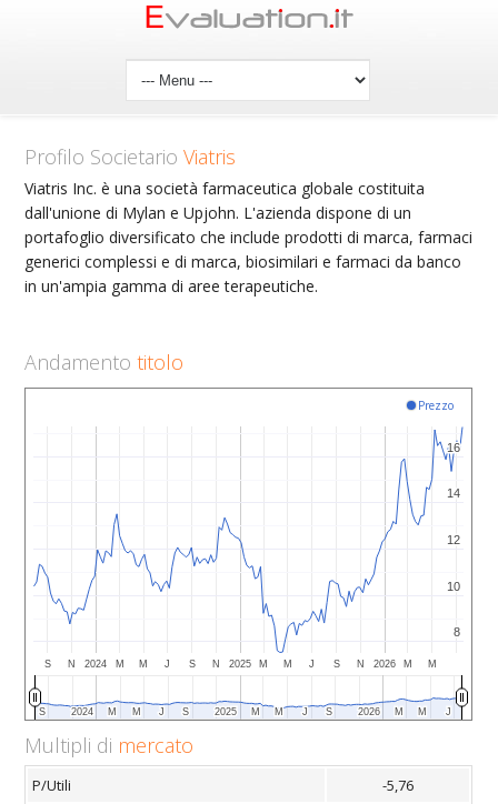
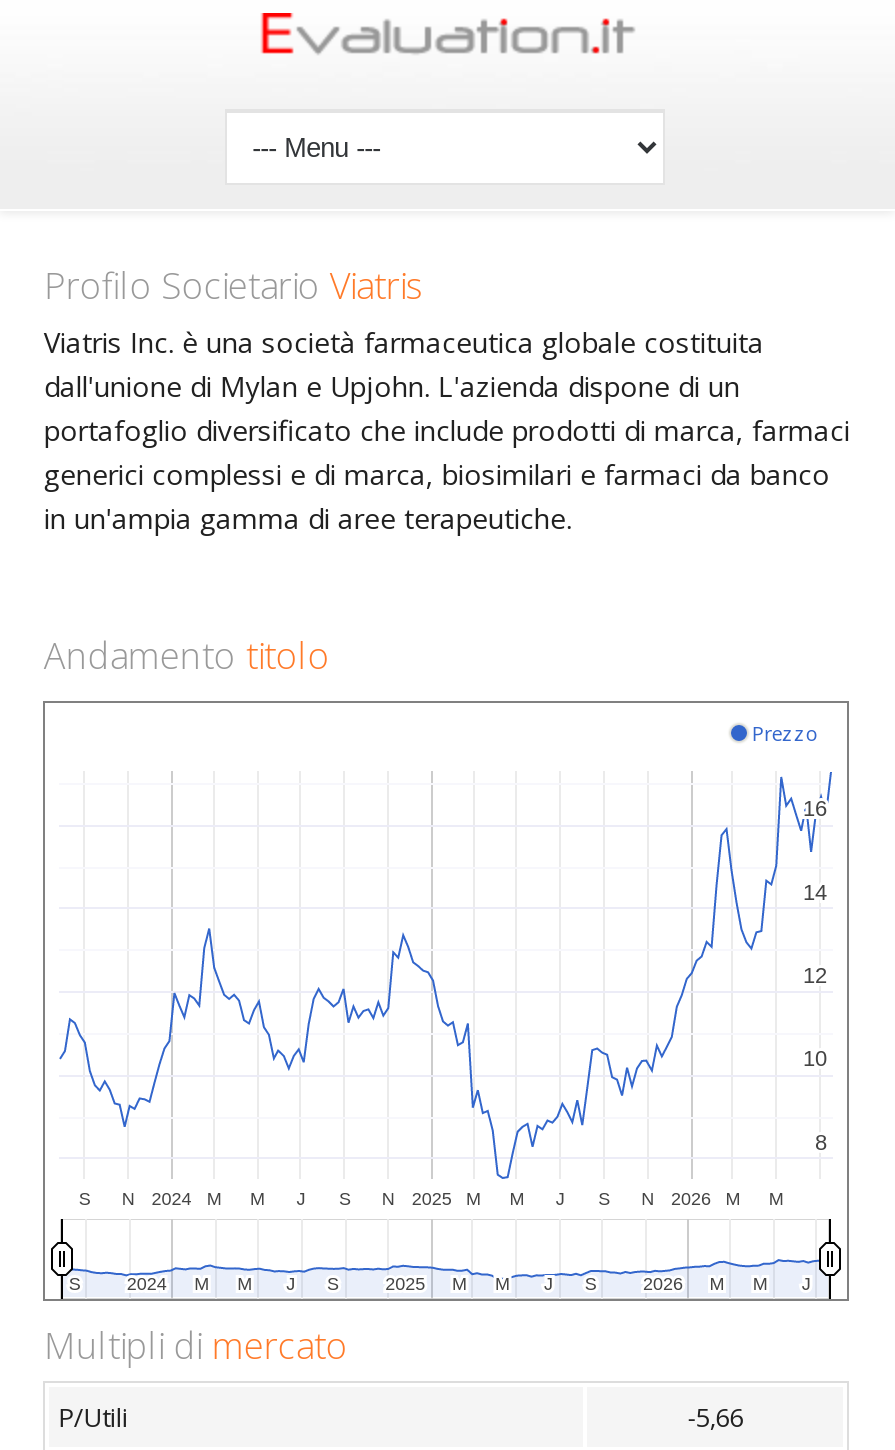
- -5,76
+ -5,66
